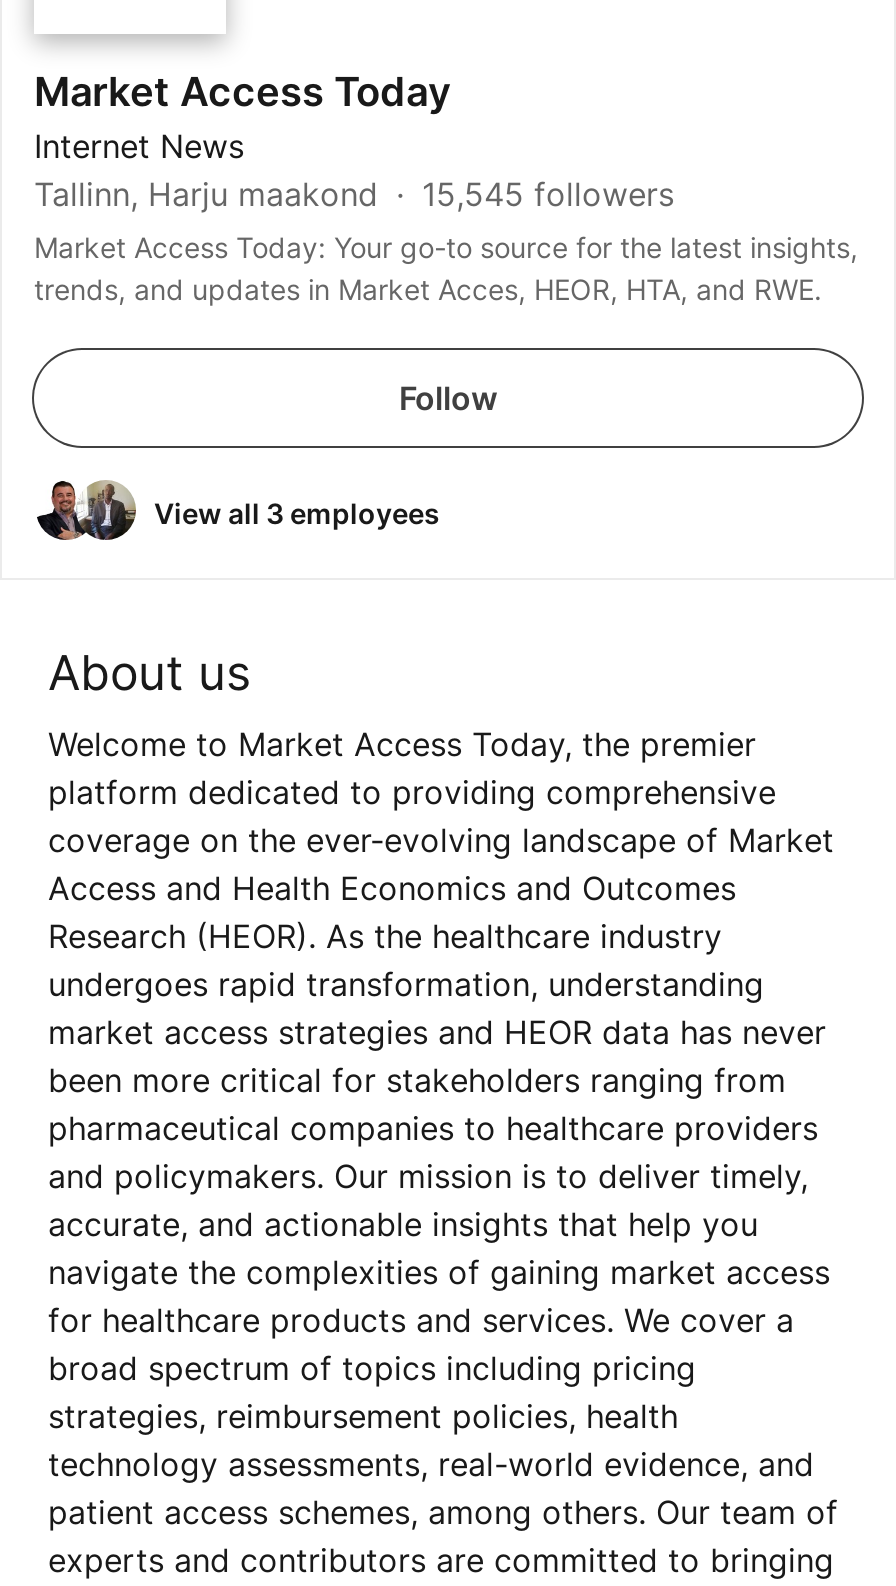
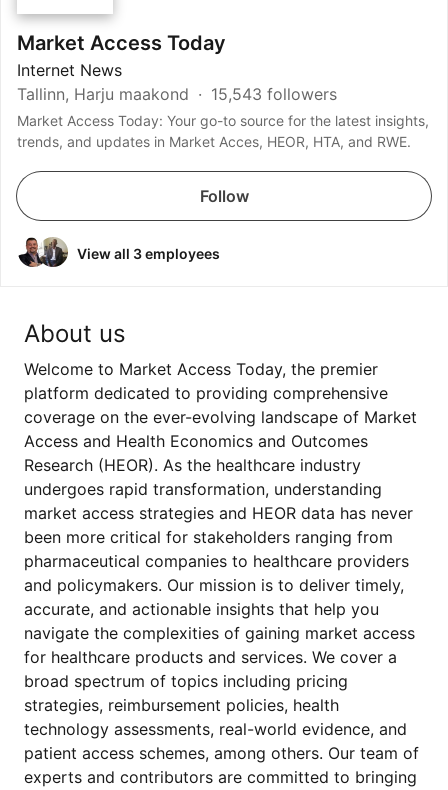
- Tallinn, Harju maakond 15,545 followers
+ Tallinn, Harju maakond 15,543 followers
